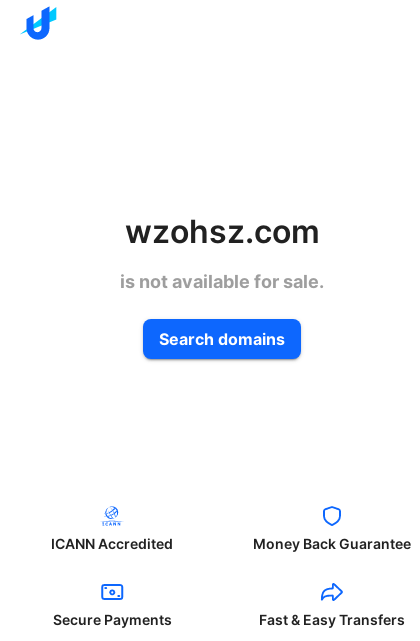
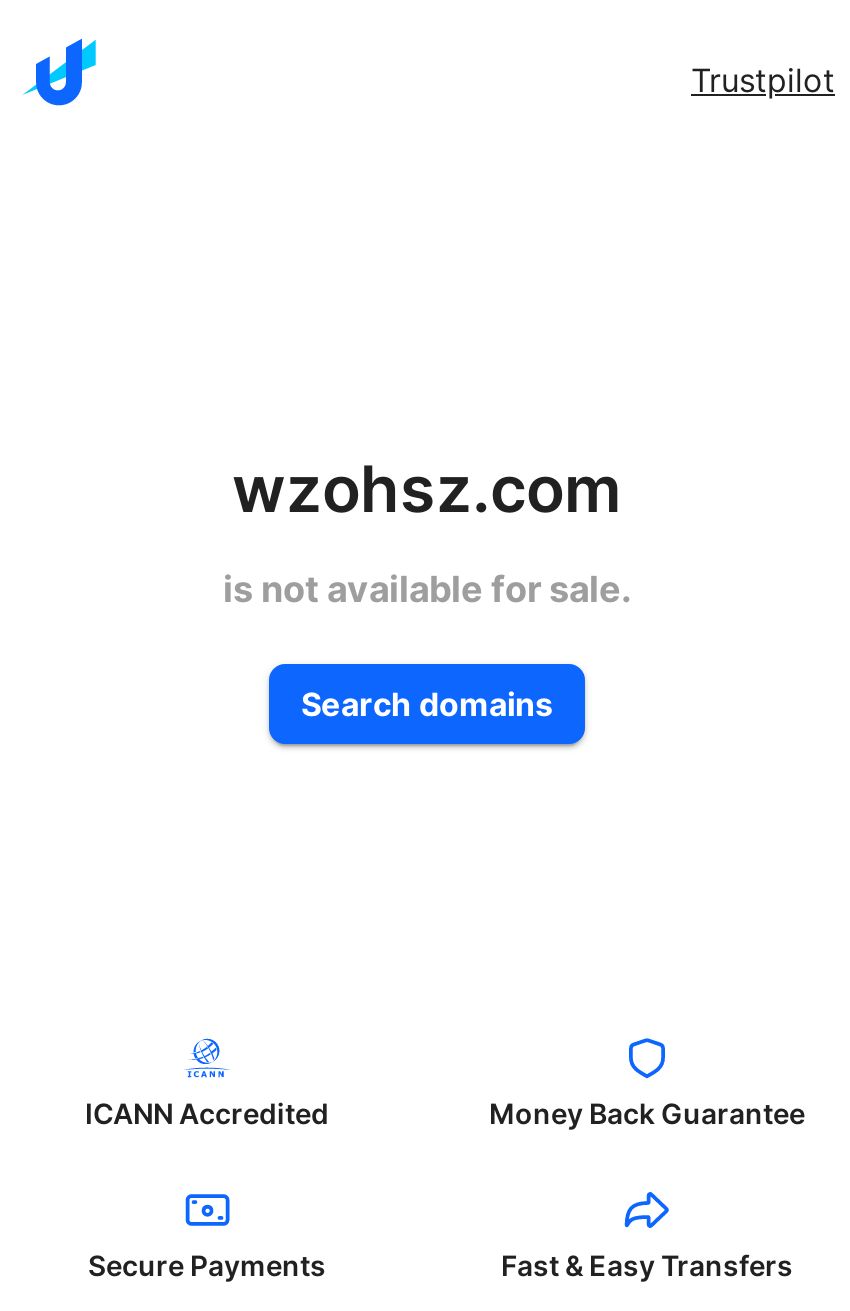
+ Trustpilot
